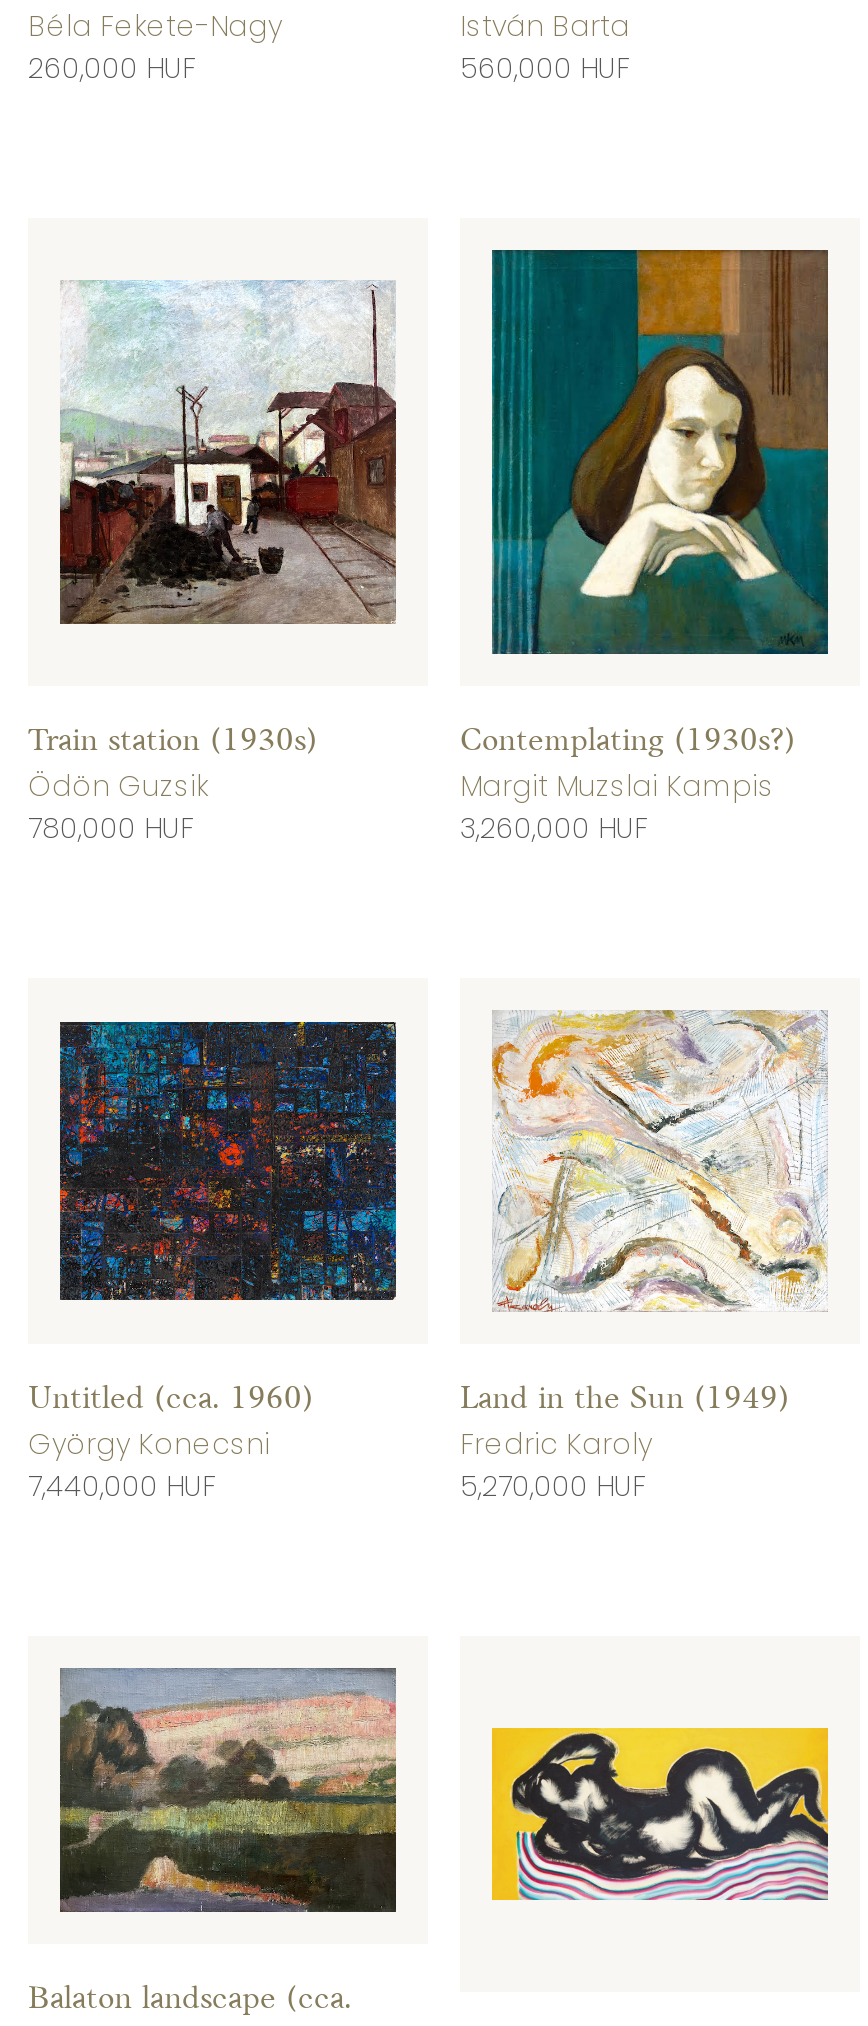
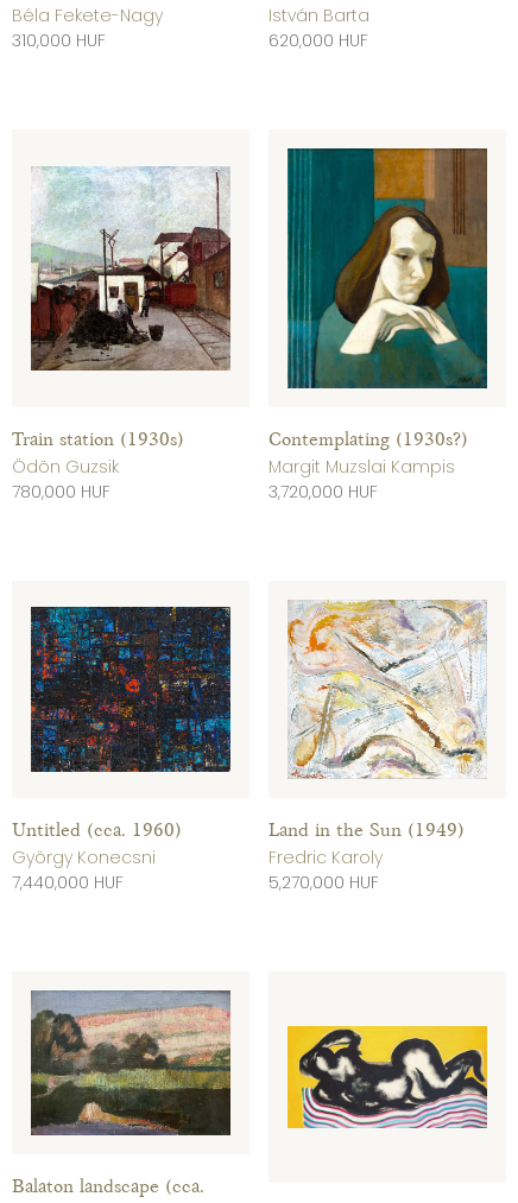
- 260,000 HUF
+ 310,000 HUF

- 560,000 HUF
+ 620,000 HUF

- 3,260,000 HUF
+ 3,720,000 HUF
